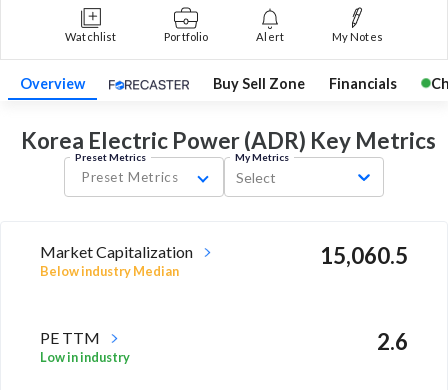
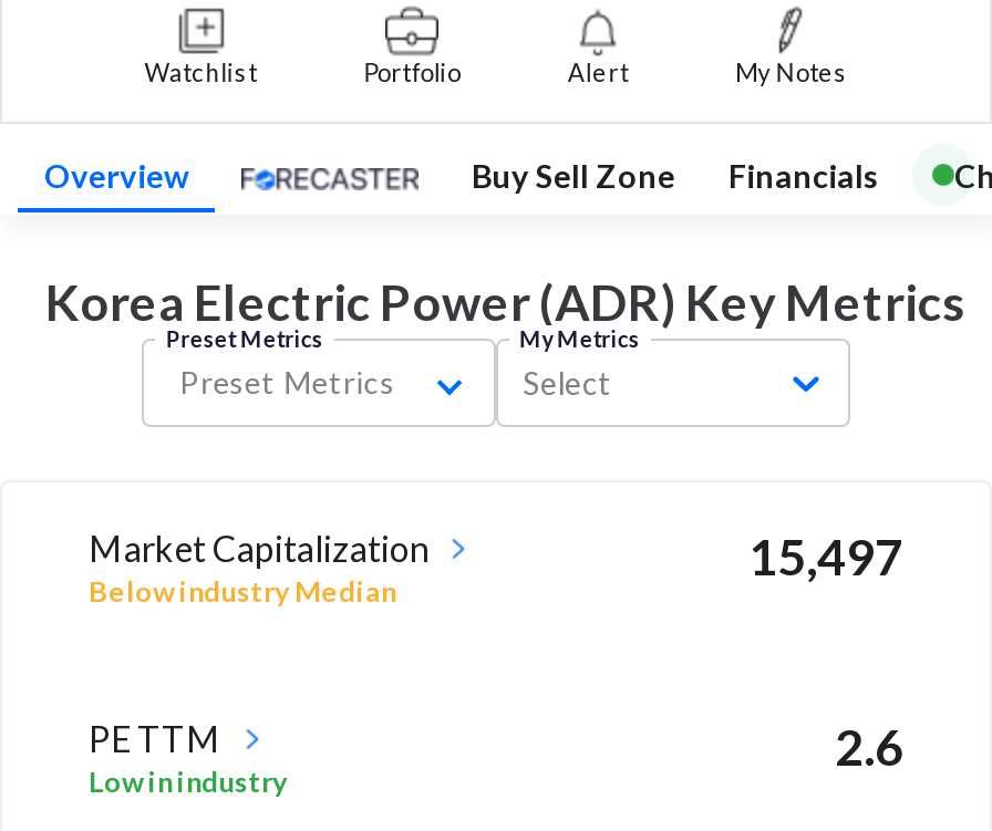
- 15,060.5
+ 15,497
